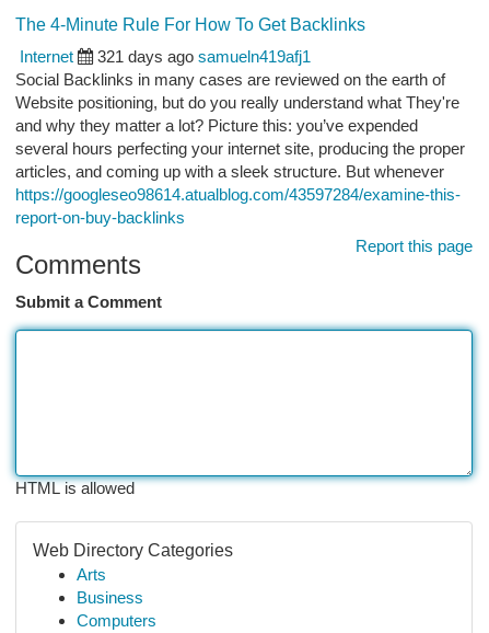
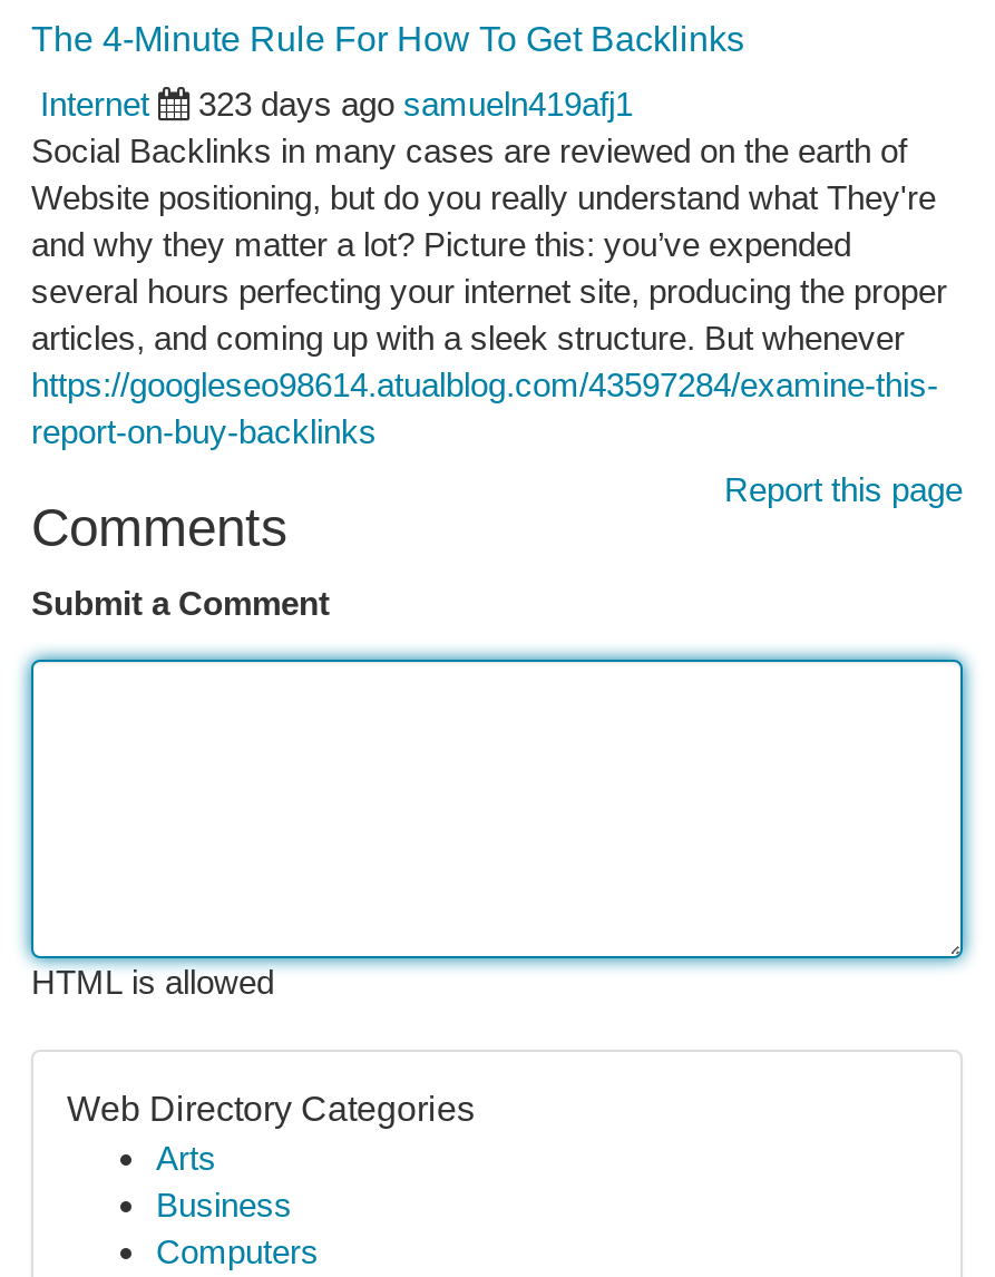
- 321 days ago samueln419afj1
+ 323 days ago samueln419afj1
